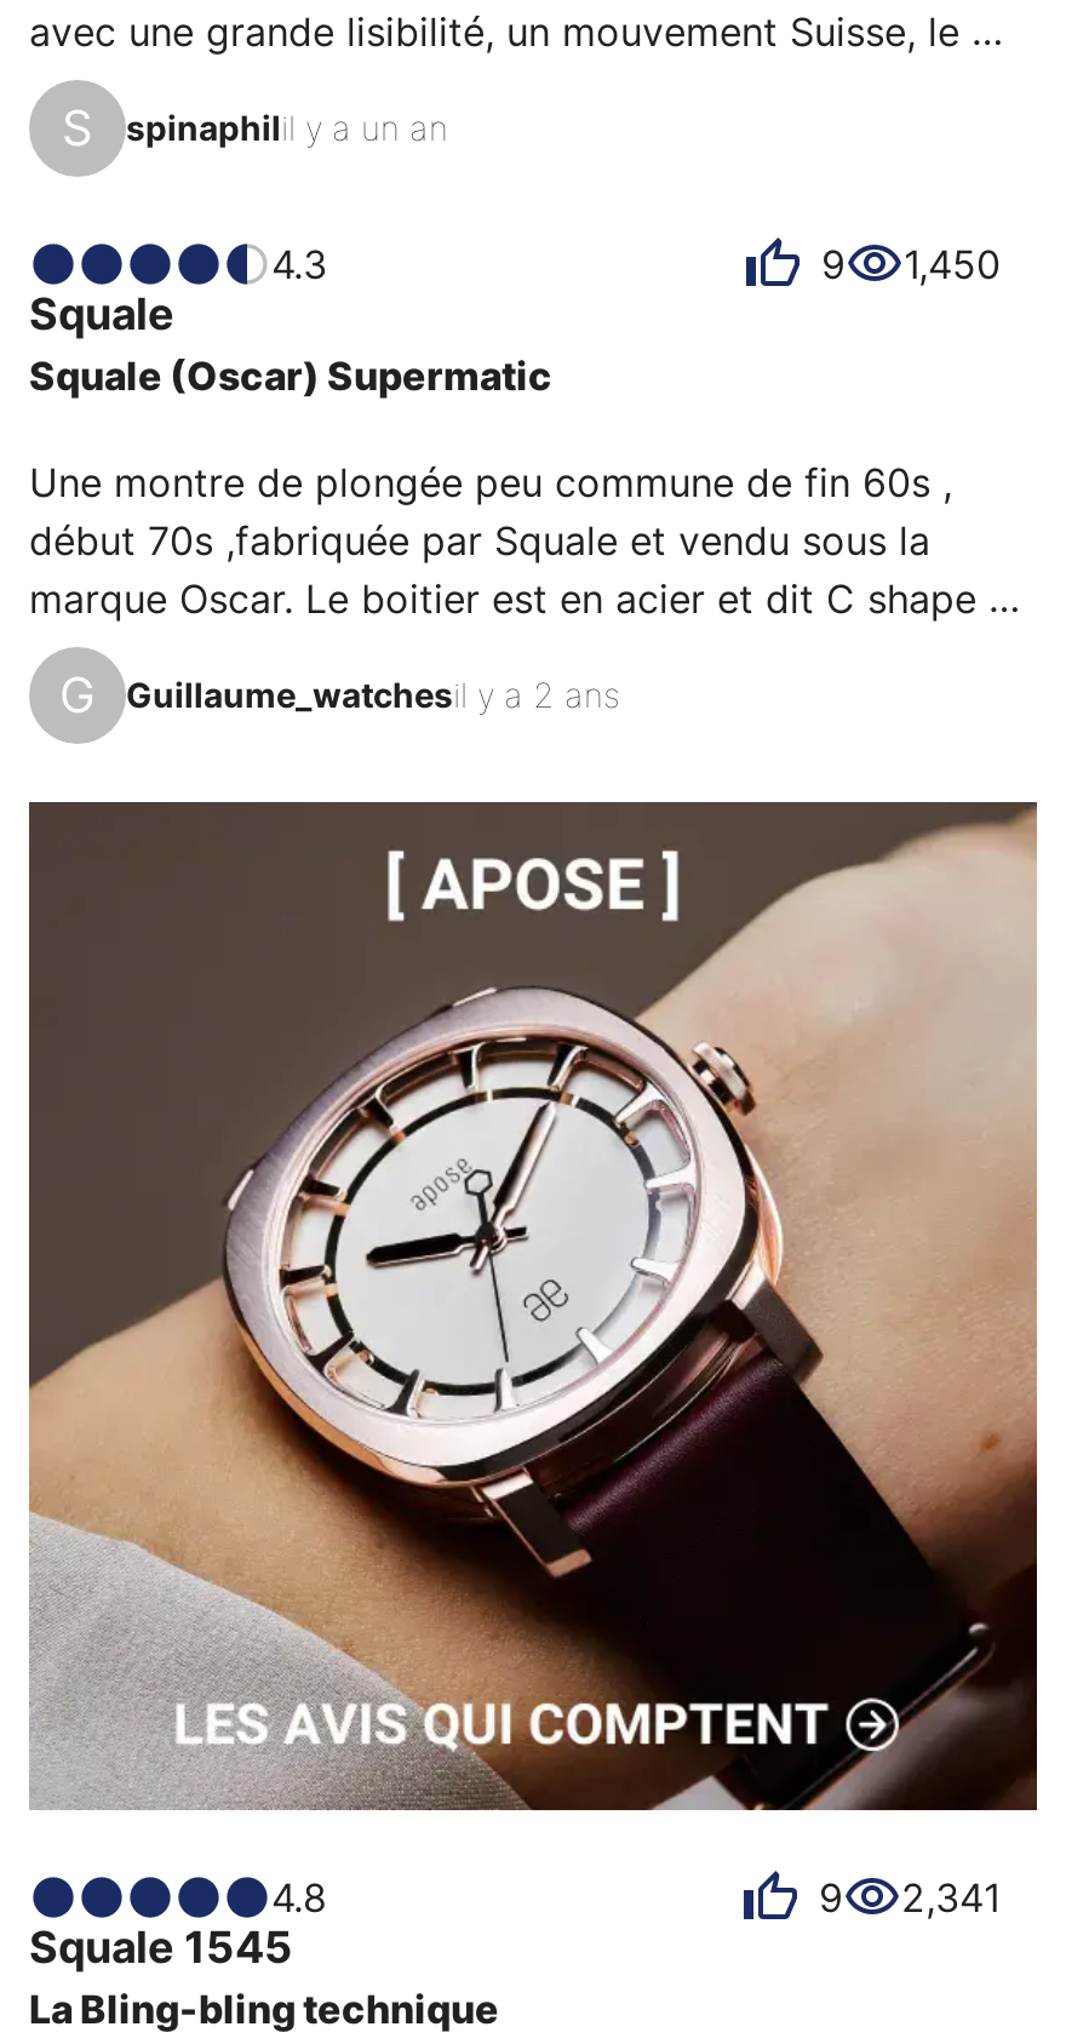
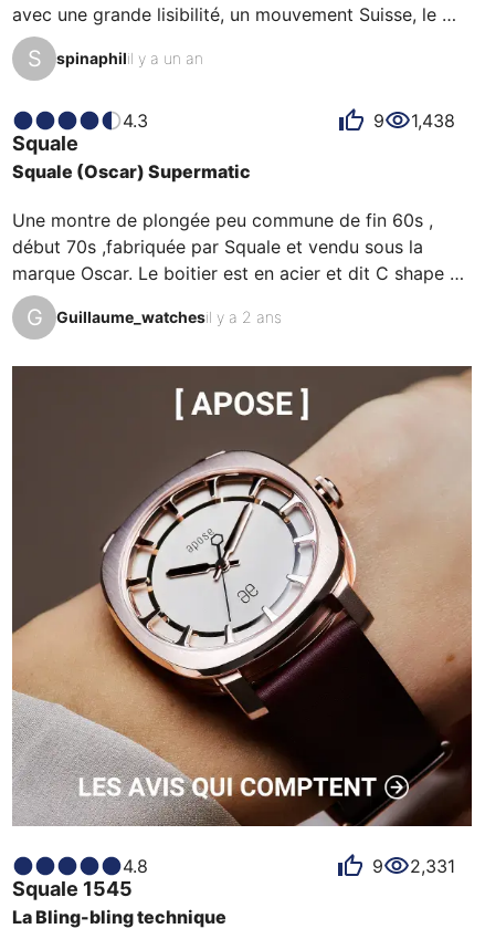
- 9 1,450
+ 9 1,438

- 9 2,341
+ 9 2,331
